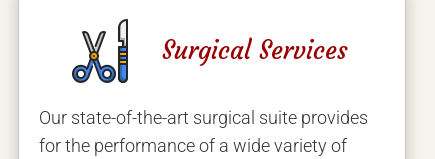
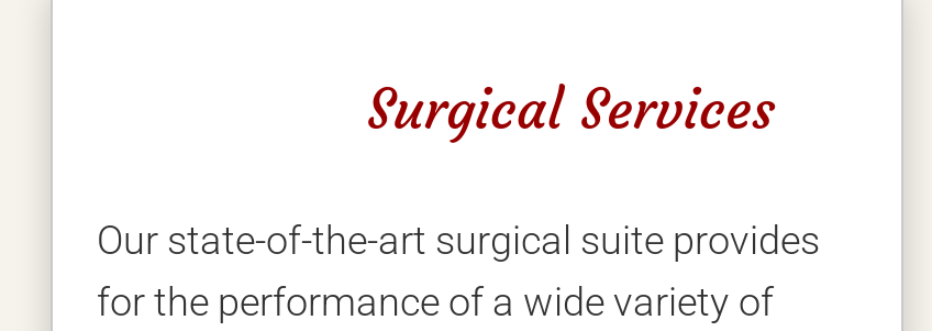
- [image]
